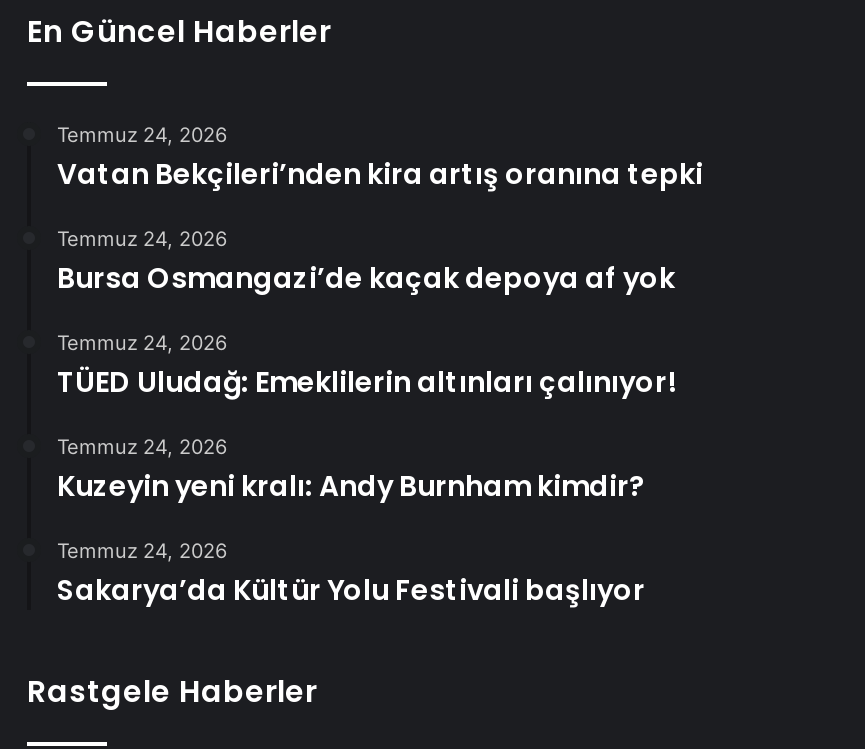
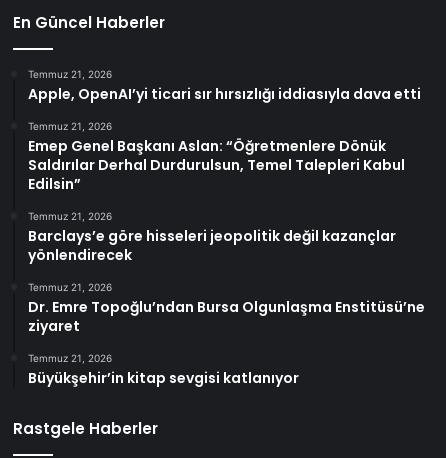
- Temmuz 24, 2026
- Vatan Bekçileri’nden kira artış oranına tepki
+ Temmuz 21, 2026
+ Apple, OpenAI’yi ticari sır hırsızlığı iddiasıyla dava etti

- Temmuz 24, 2026
- Bursa Osmangazi’de kaçak depoya af yok
+ Temmuz 21, 2026
+ Emep Genel Başkanı Aslan: “Öğretmenlere Dönük
+ Saldırılar Derhal Durdurulsun, Temel Talepleri Kabul
+ Edilsin”

- Temmuz 24, 2026
- TÜED Uludağ: Emeklilerin altınları çalınıyor!
+ Temmuz 21, 2026
+ Barclays’e göre hisseleri jeopolitik değil kazançlar
+ yönlendirecek

- Temmuz 24, 2026
- Kuzeyin yeni kralı: Andy Burnham kimdir?
+ Temmuz 21, 2026
+ Dr. Emre Topoğlu’ndan Bursa Olgunlaşma Enstitüsü’ne
+ ziyaret

- Temmuz 24, 2026
- Sakarya’da Kültür Yolu Festivali başlıyor
+ Temmuz 21, 2026
+ Büyükşehir’in kitap sevgisi katlanıyor
